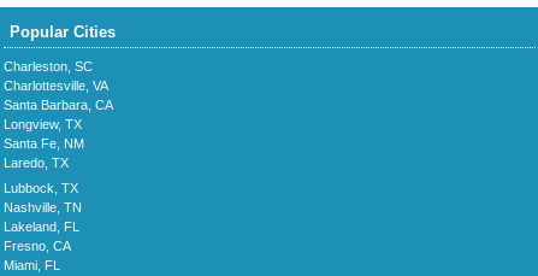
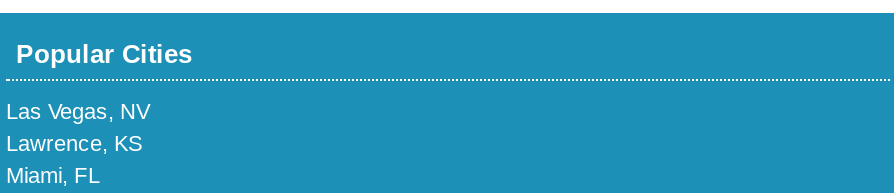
- Charleston, SC
- Charlottesville, VA
- Santa Barbara, CA
- Longview, TX
- Santa Fe, NM
- Laredo, TX
- Lubbock, TX
- Nashville, TN
- Lakeland, FL
- Fresno, CA
+ Las Vegas, NV
+ Lawrence, KS
